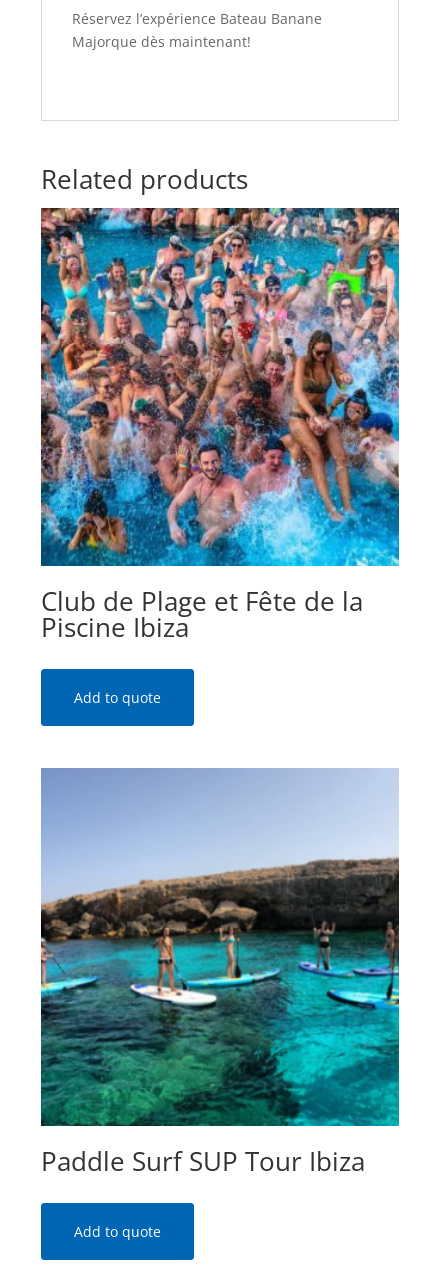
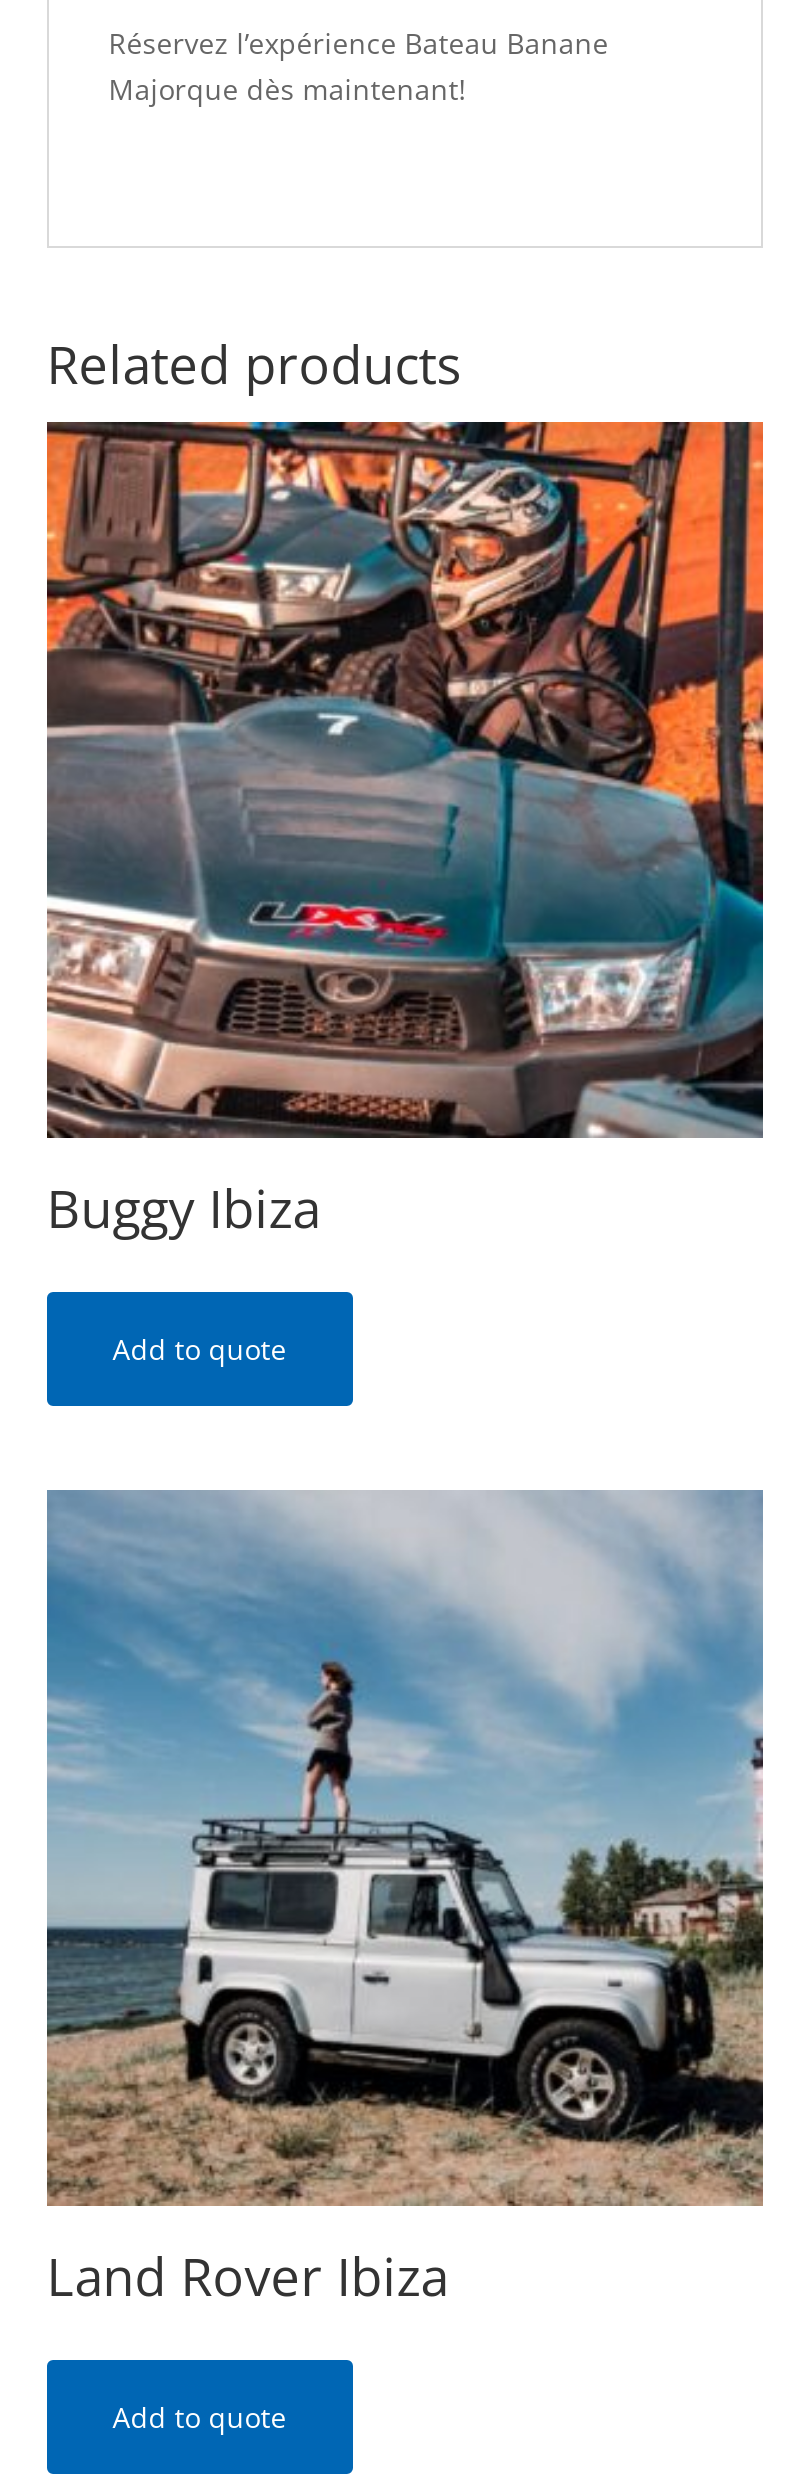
- [image]
- Club de Plage et Fête de la
- Piscine Ibiza
+ [image]
+ Buggy Ibiza

- [image]
- Paddle Surf SUP Tour Ibiza
+ [image]
+ Land Rover Ibiza
